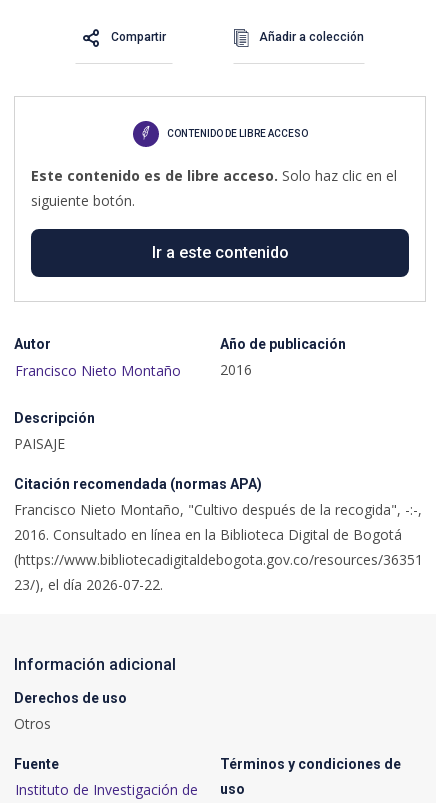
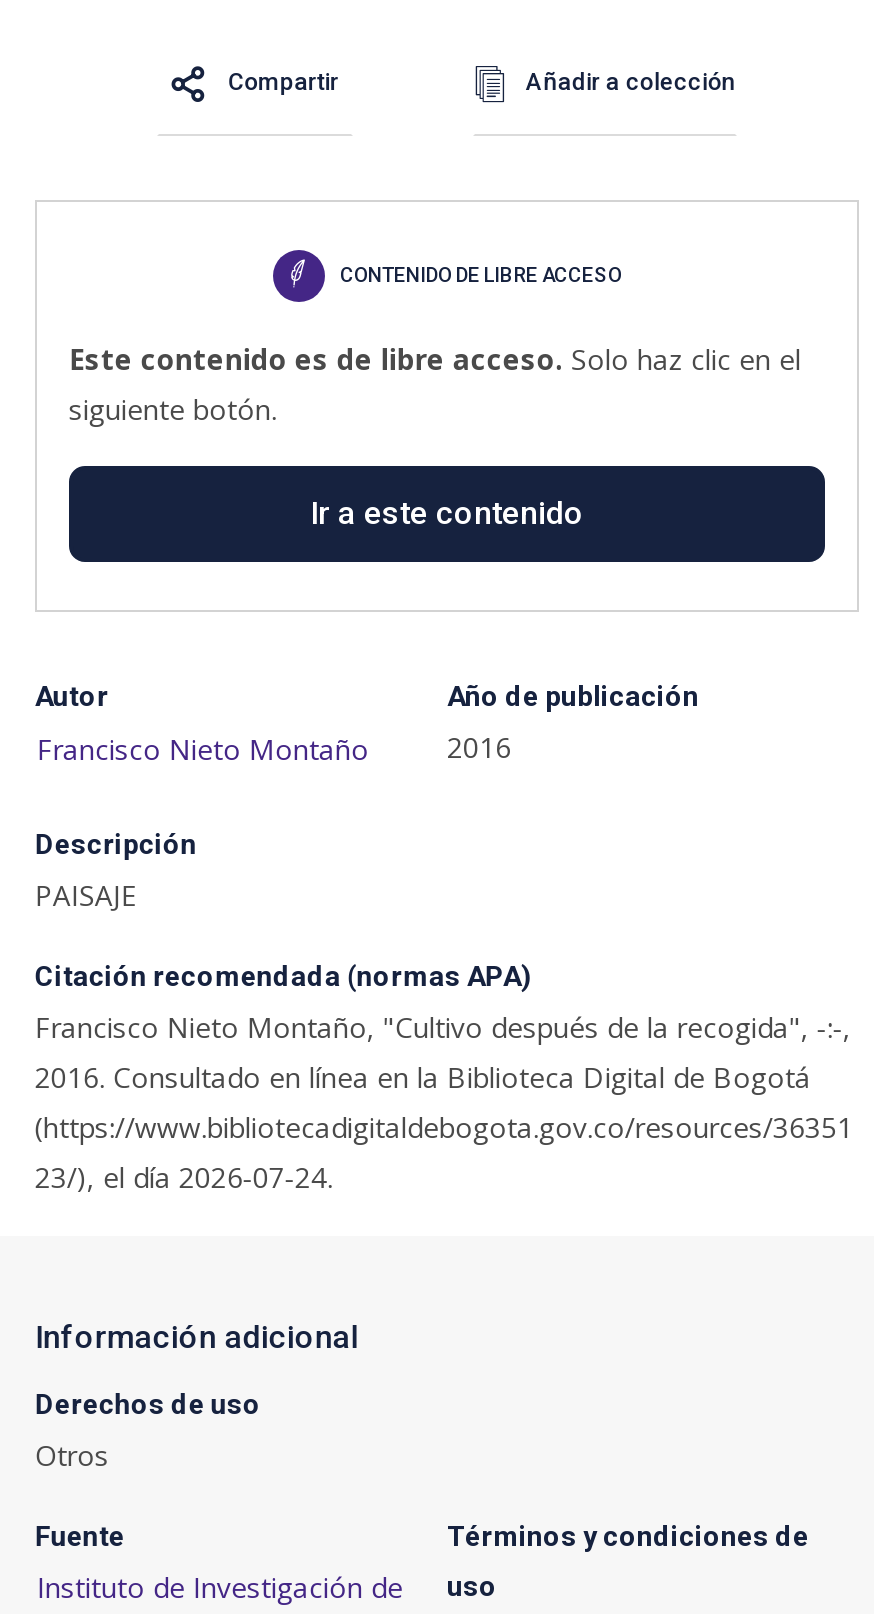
- 23/), el día 2026-07-22.
+ 23/), el día 2026-07-24.
